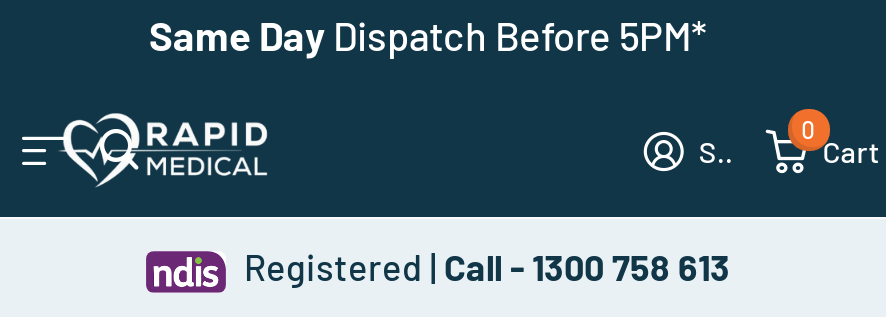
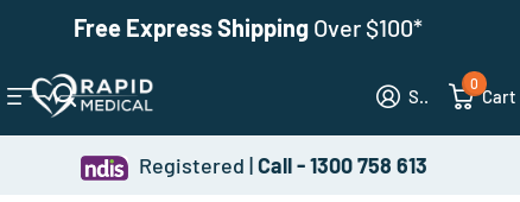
- Same Day Dispatch Before 5PM*
+ Free Express Shipping Over $100*
